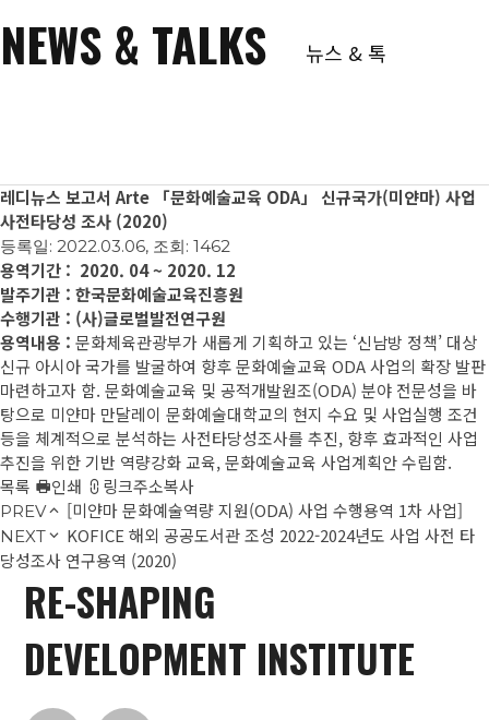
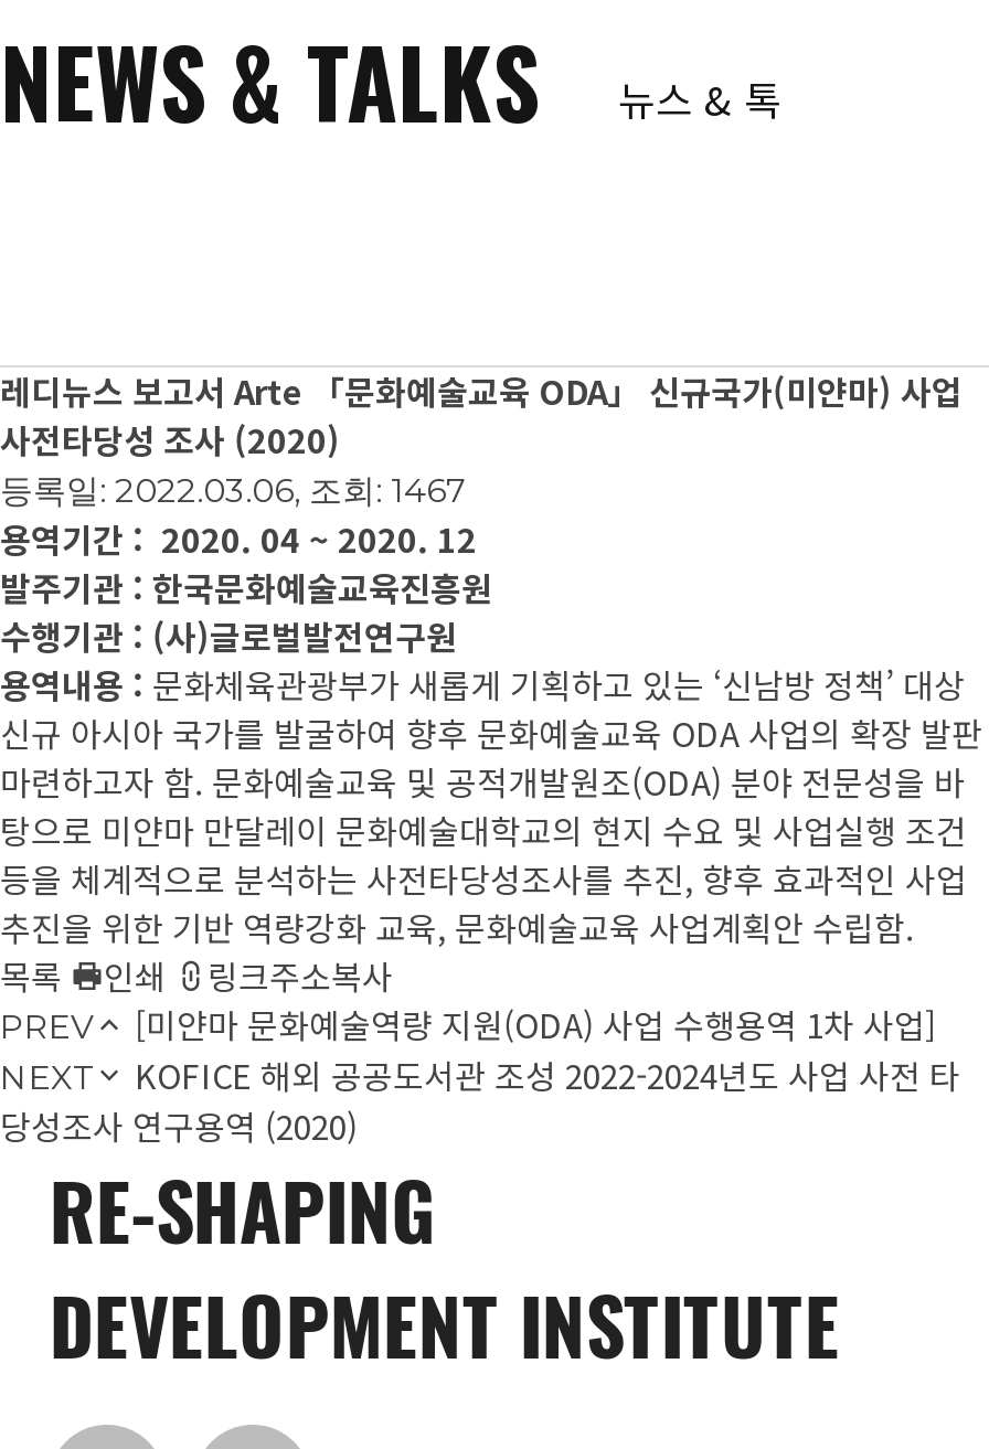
- 등록일: 2022.03.06, 조회: 1462
+ 등록일: 2022.03.06, 조회: 1467
